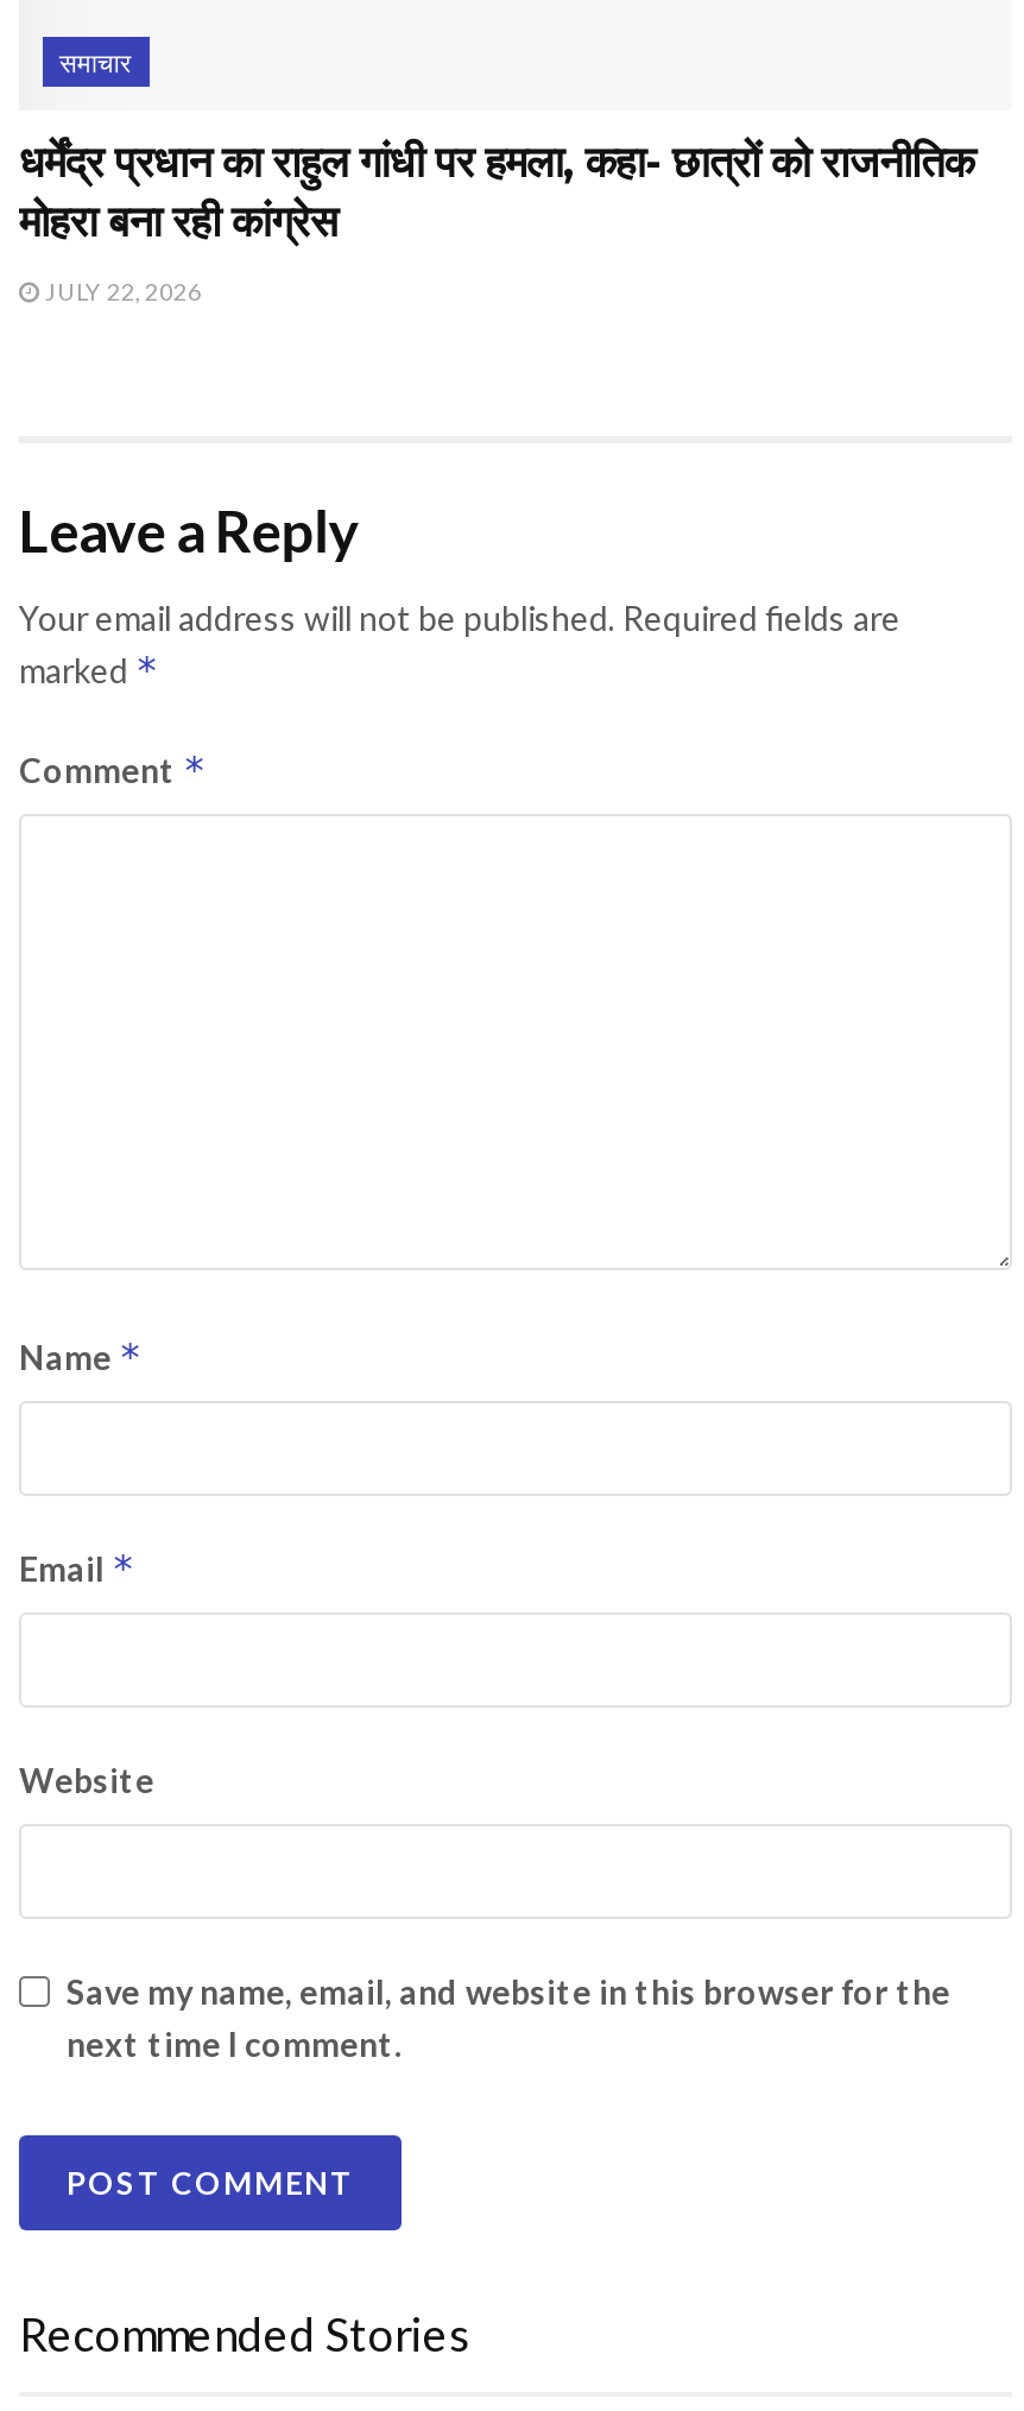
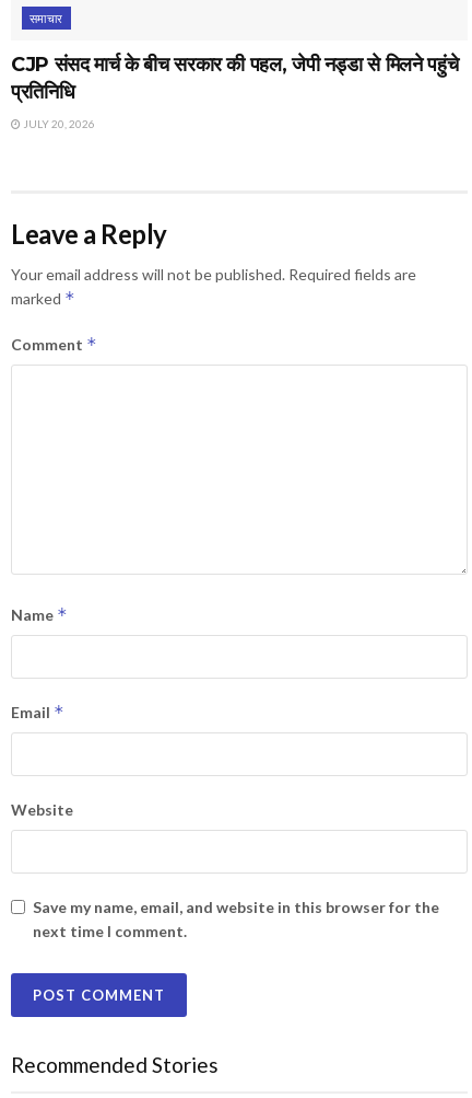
- धर्मेंद्र प्रधान का राहुल गांधी पर हमला, कहा- छात्रों को राजनीतिक
- मोहरा बना रही कांग्रेस
+ CJP संसद मार्च के बीच सरकार की पहल, जेपी नड्डा से मिलने पहुंचे
+ प्रतिनिधि

- JULY 22, 2026
+ JULY 20, 2026
